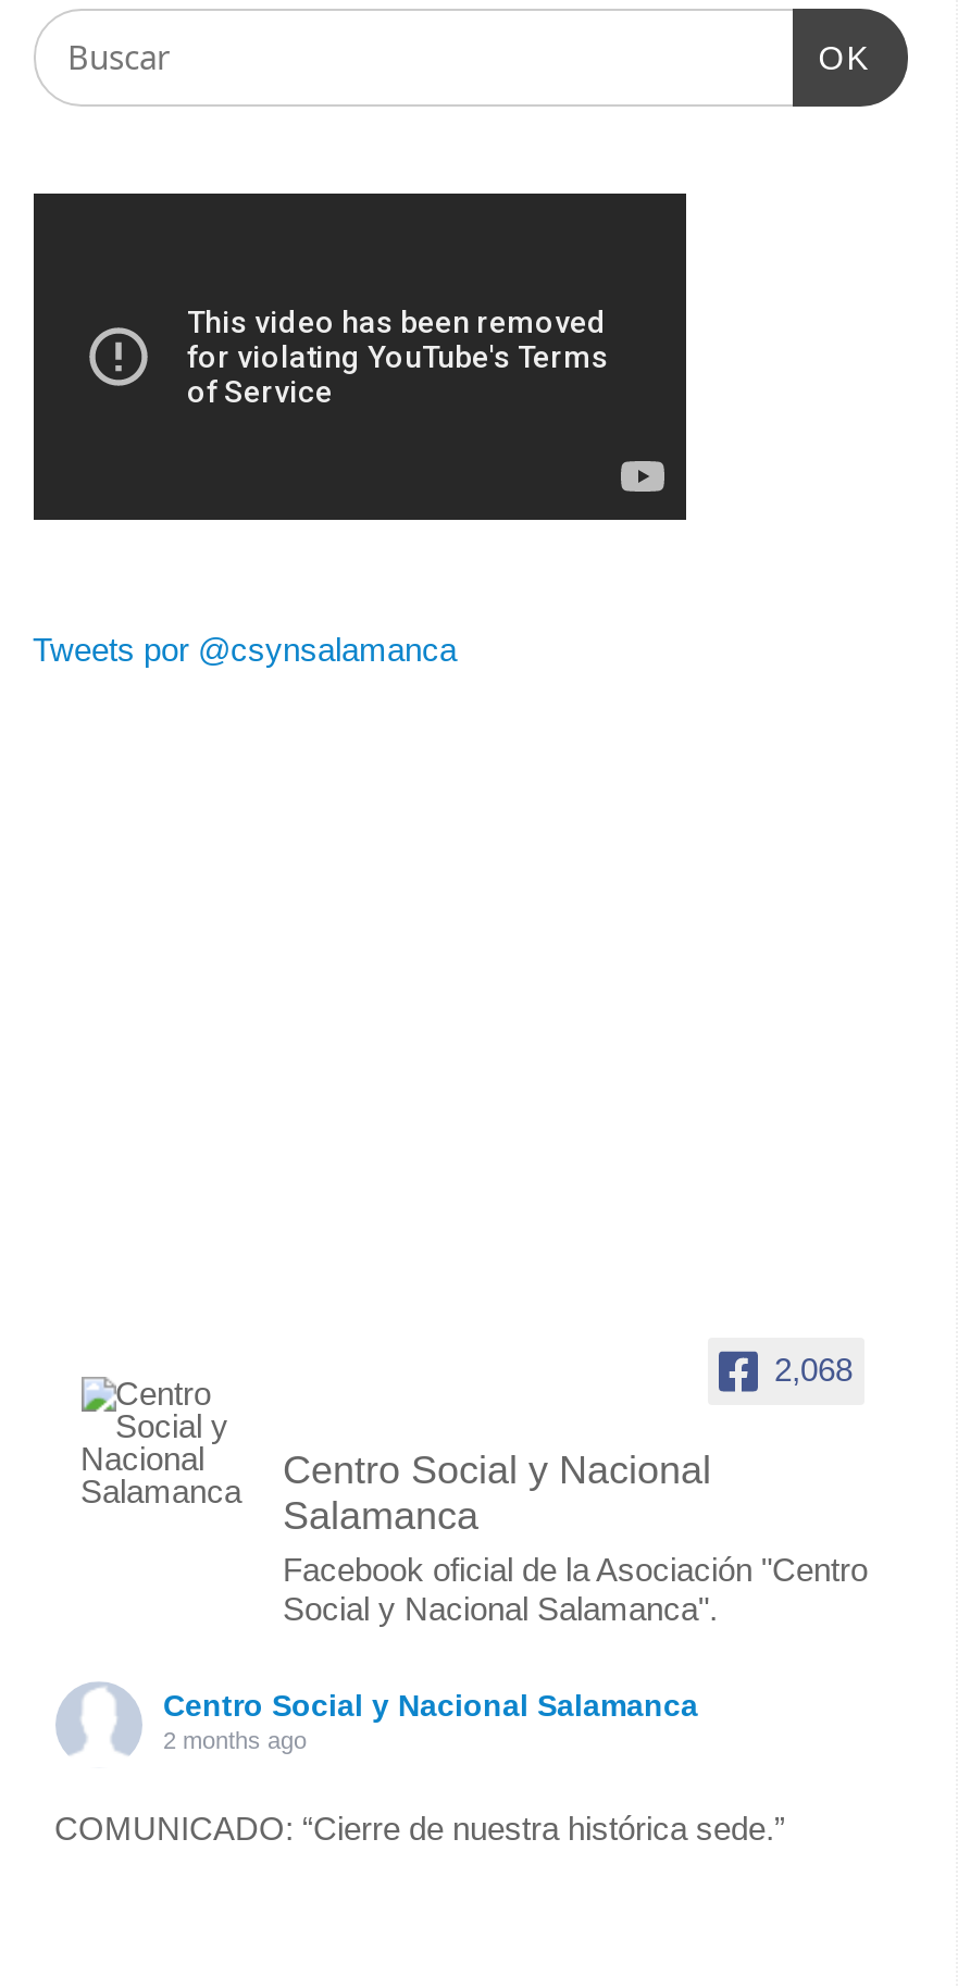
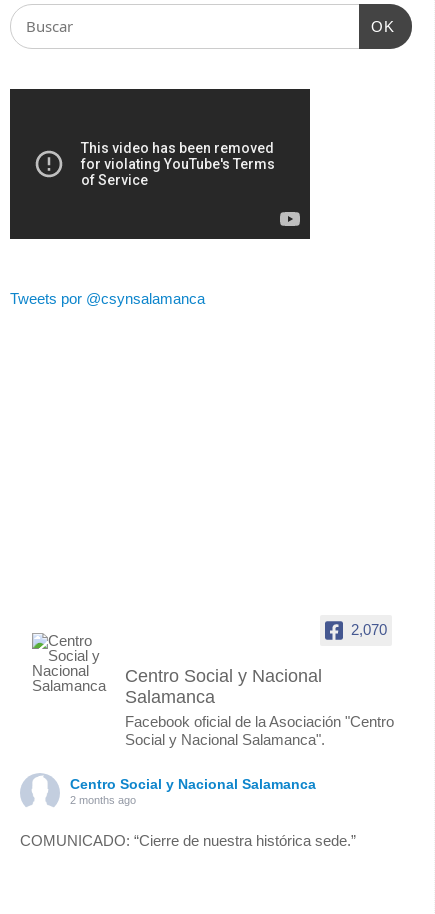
- 2,068
+ 2,070
